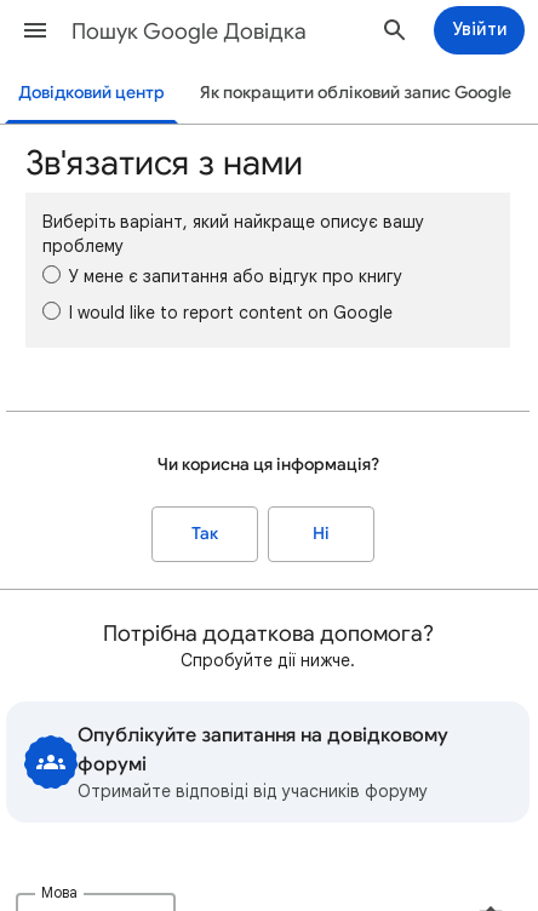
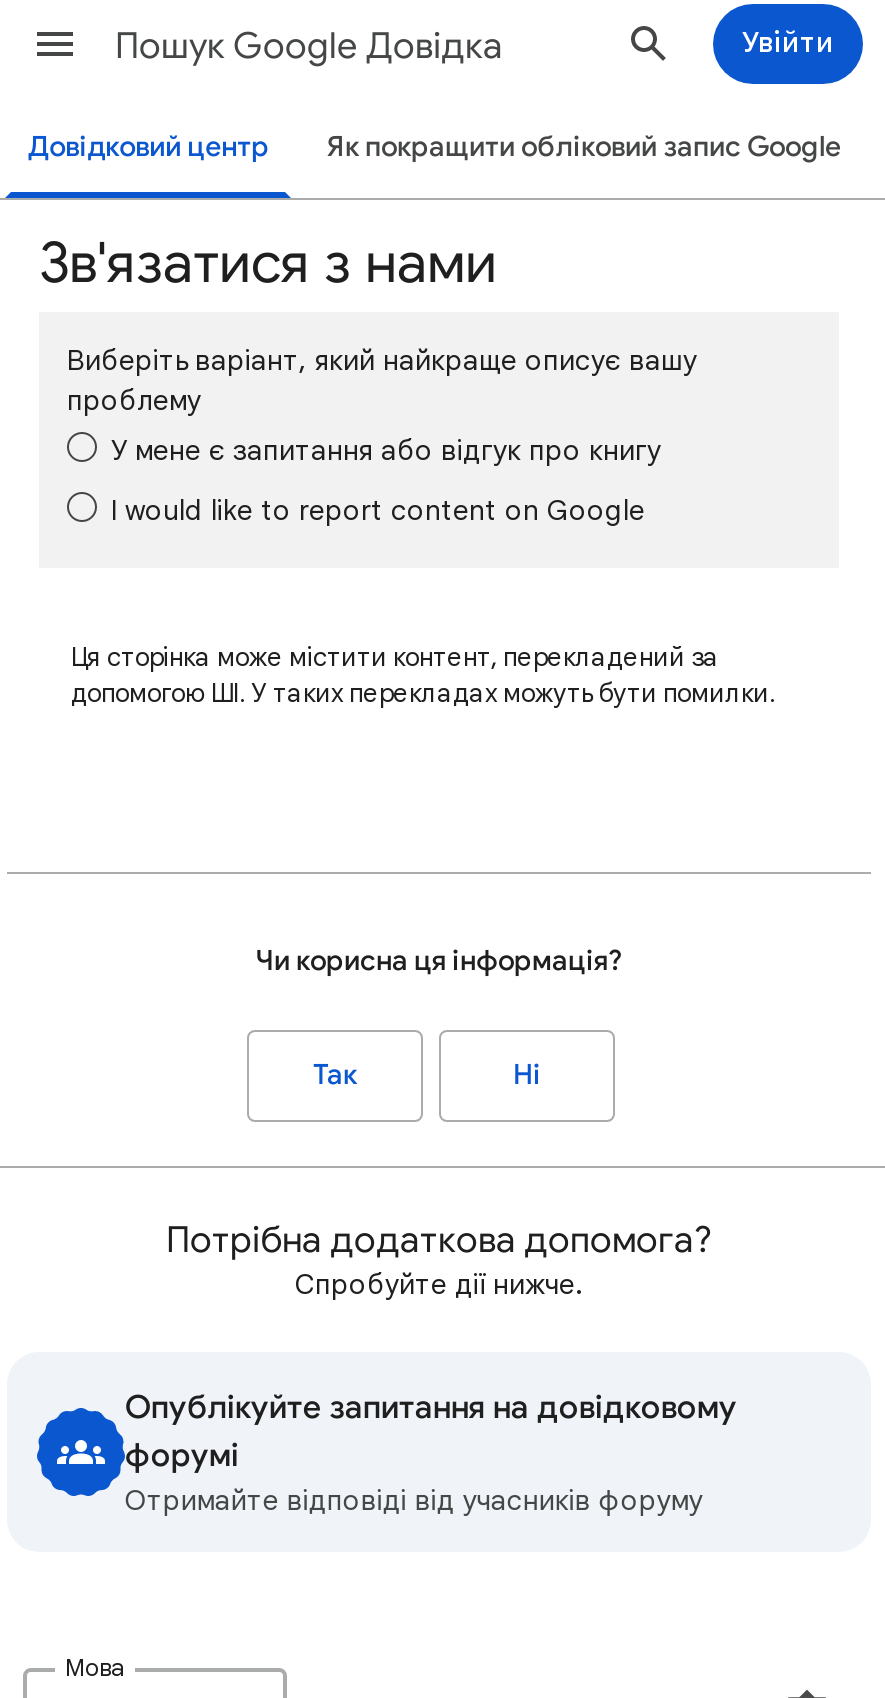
+ Ця сторінка може містити контент, перекладений за
+ допомогою ШІ. У таких перекладах можуть бути помилки.
